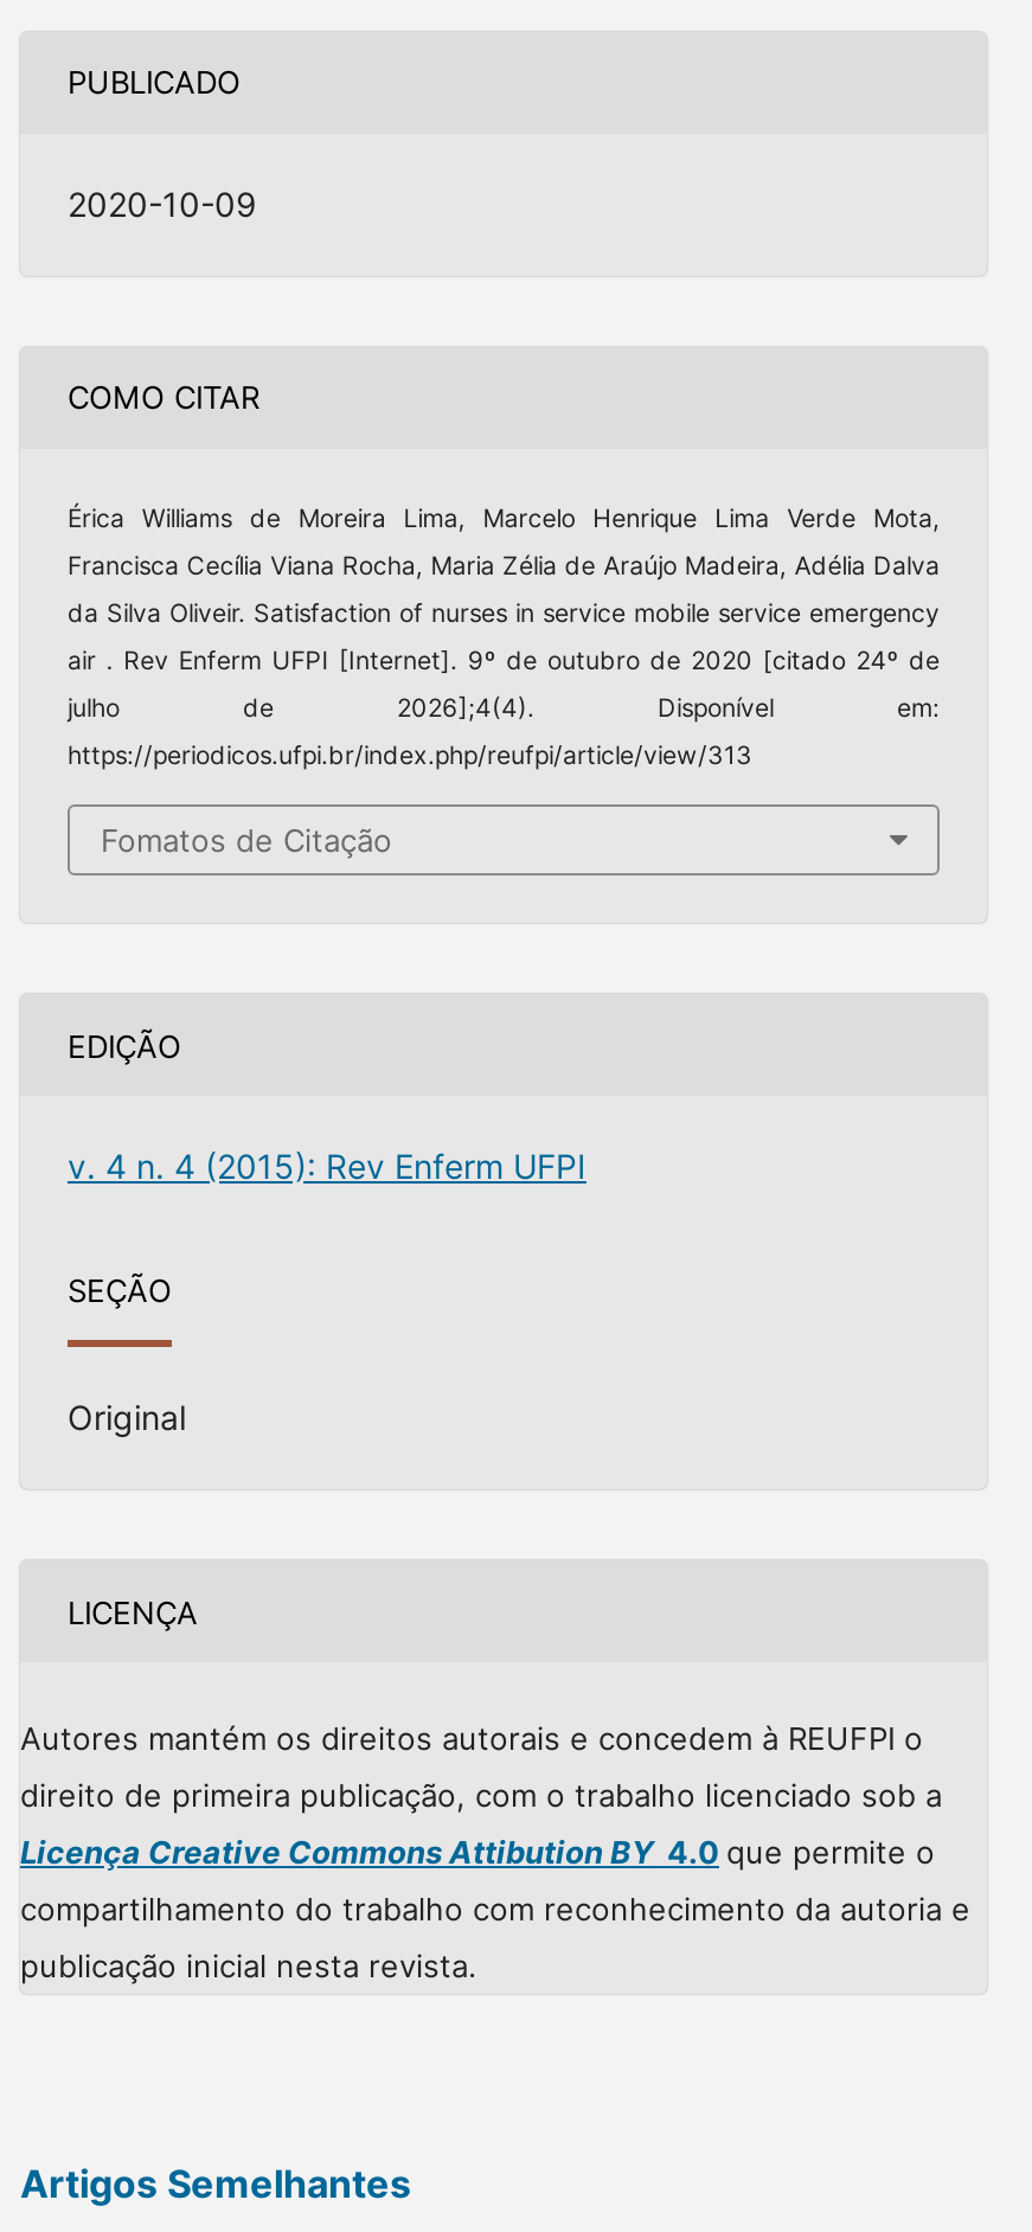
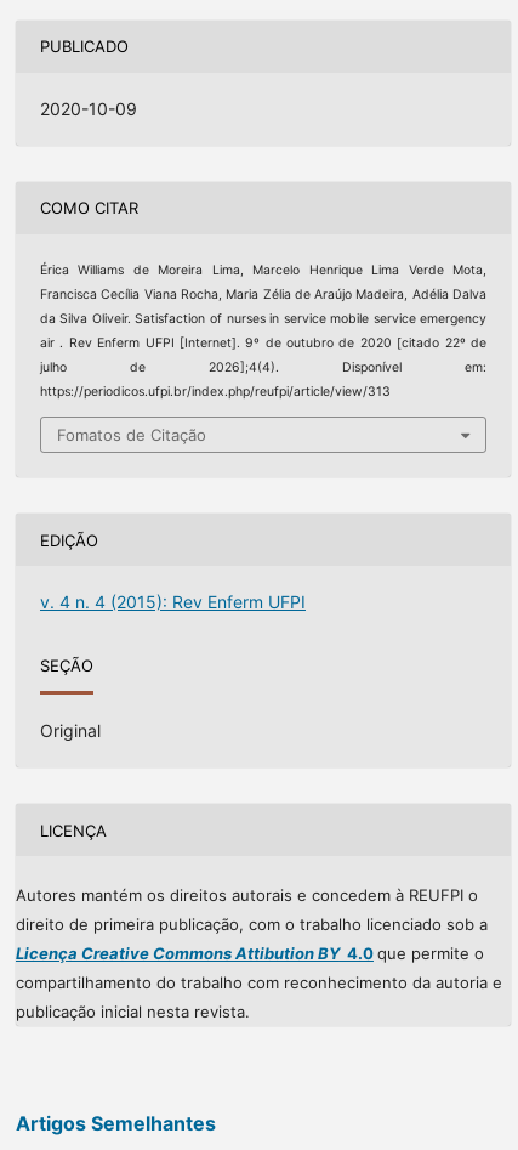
- air . Rev Enferm UFPI [Internet]. 9º de outubro de 2020 [citado 24º de
+ air . Rev Enferm UFPI [Internet]. 9º de outubro de 2020 [citado 22º de
